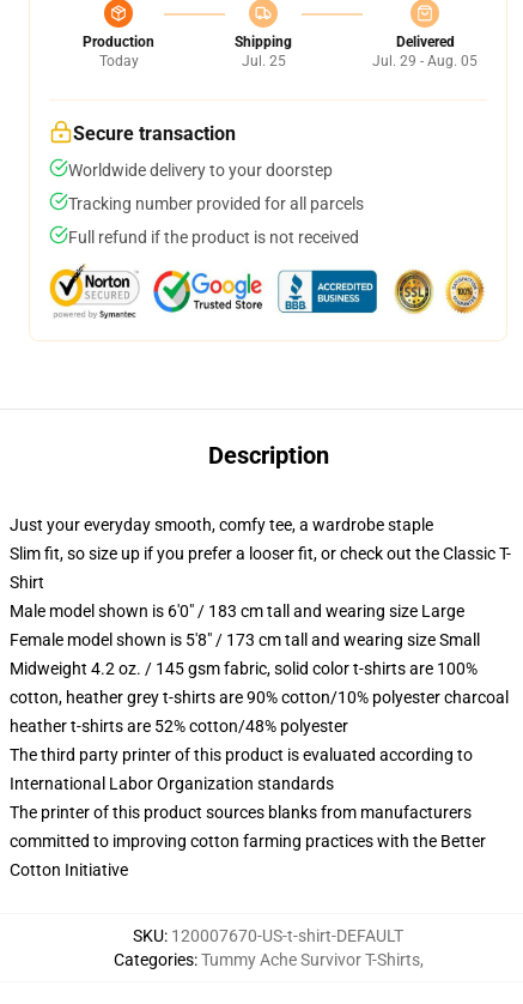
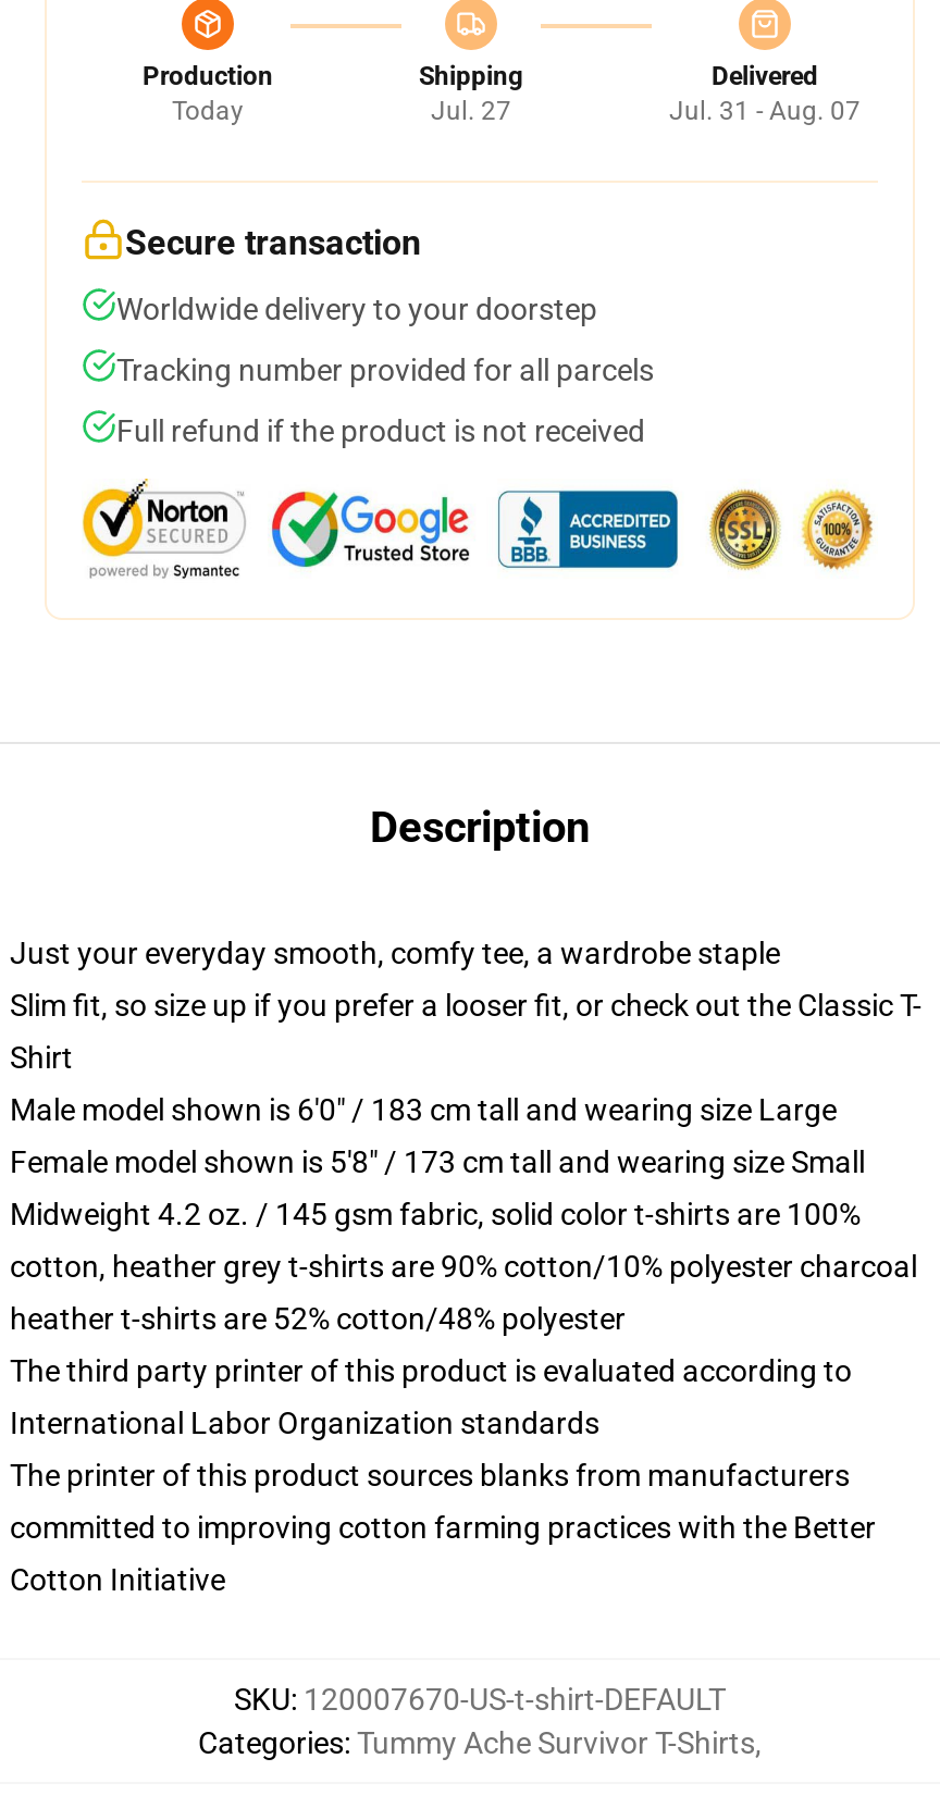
- Jul. 25
+ Jul. 27

- Jul. 29 - Aug. 05
+ Jul. 31 - Aug. 07
